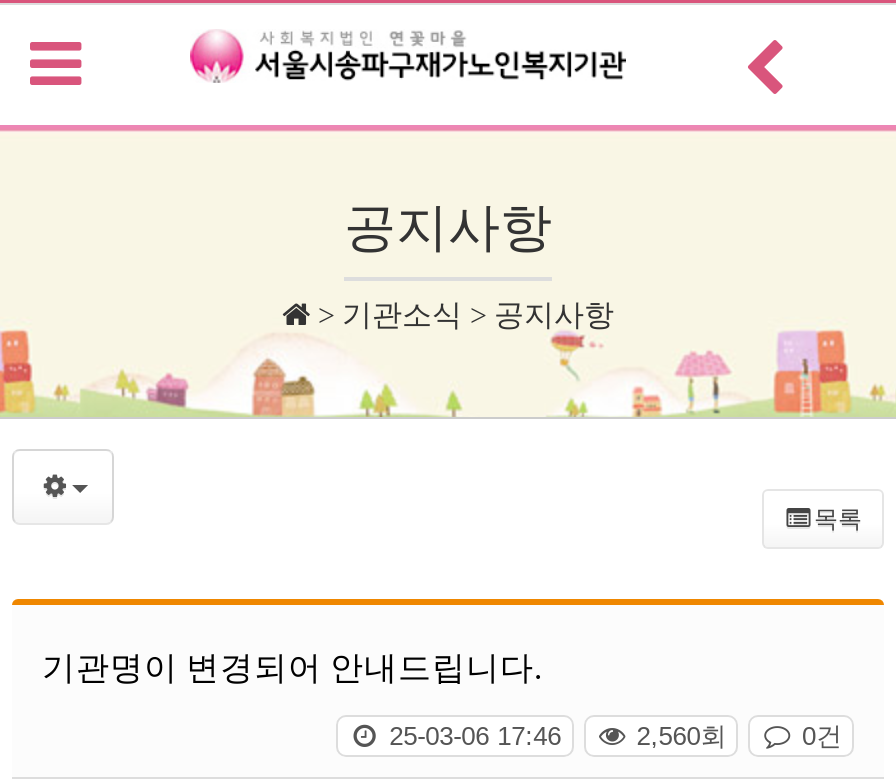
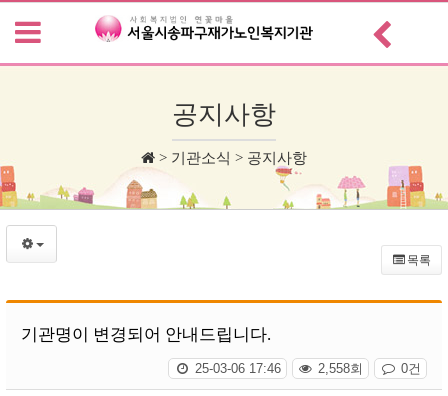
- 2,560회
+ 2,558회
